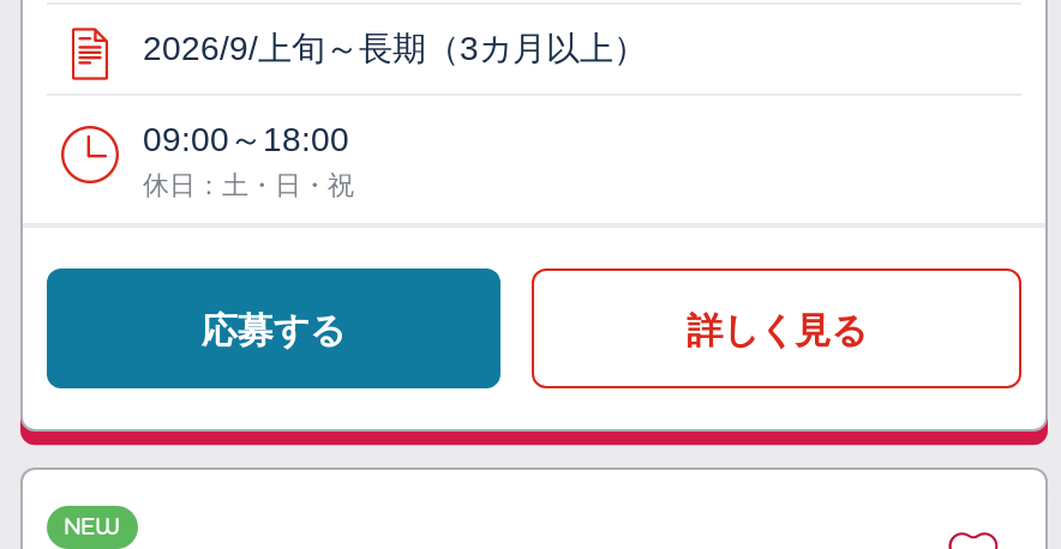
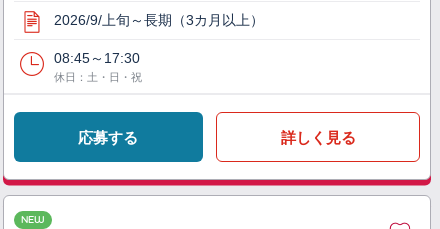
- 09:00～18:00
+ 08:45～17:30
